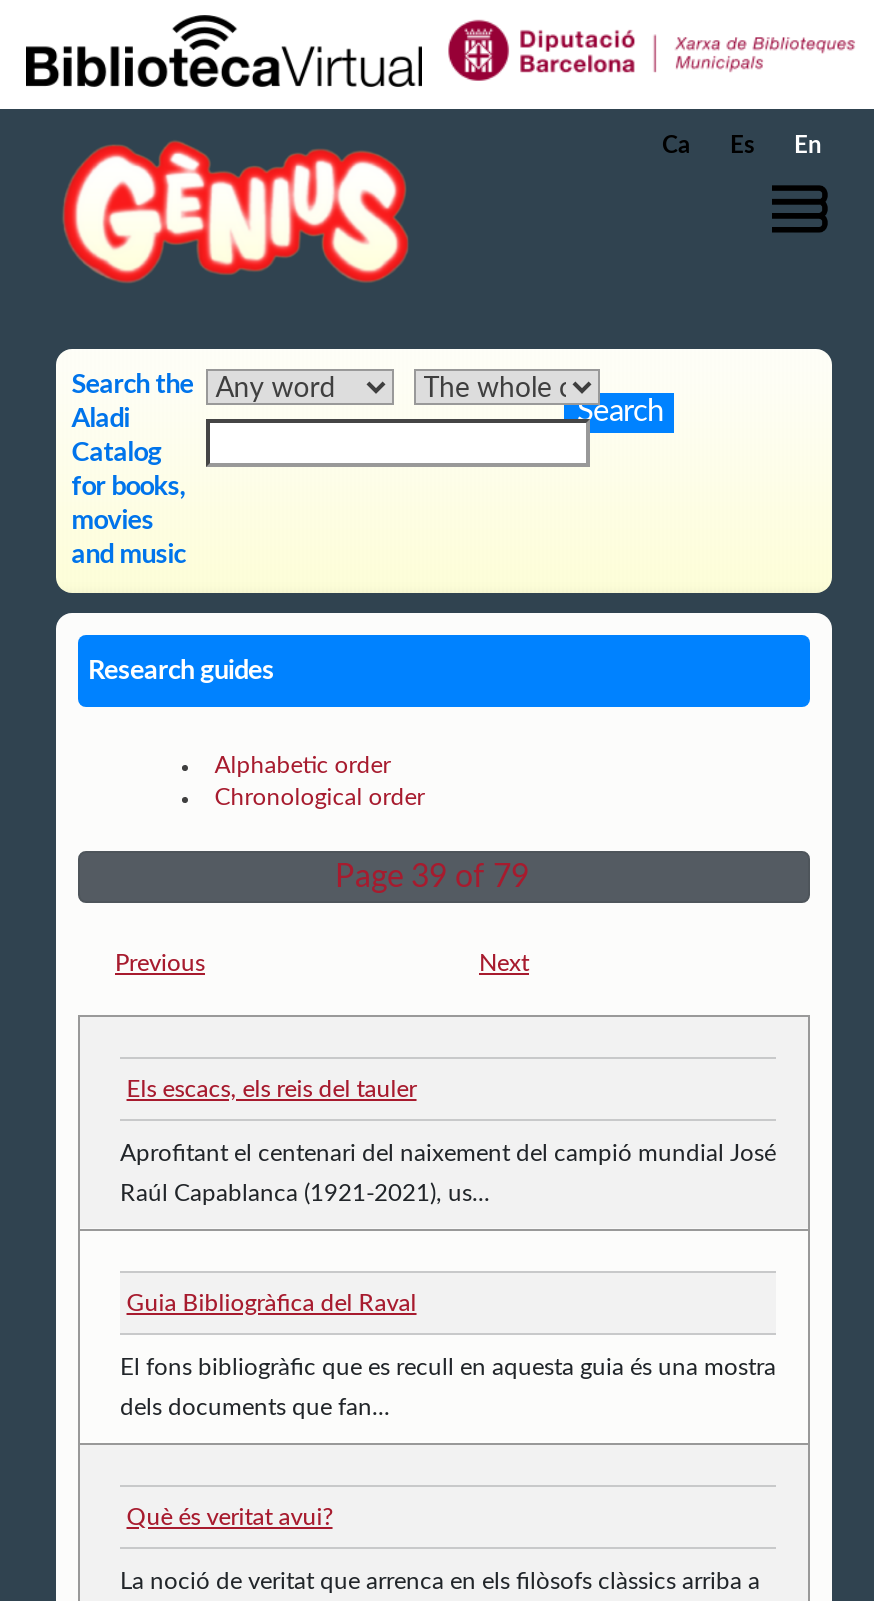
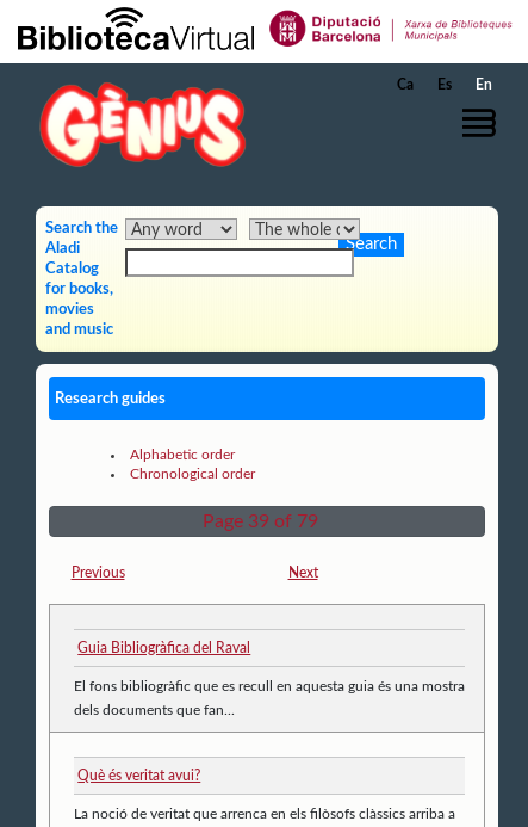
- Els escacs, els reis del tauler
- Aprofitant el centenari del naixement del campió mundial José
- Raúl Capablanca (1921-2021), us...
